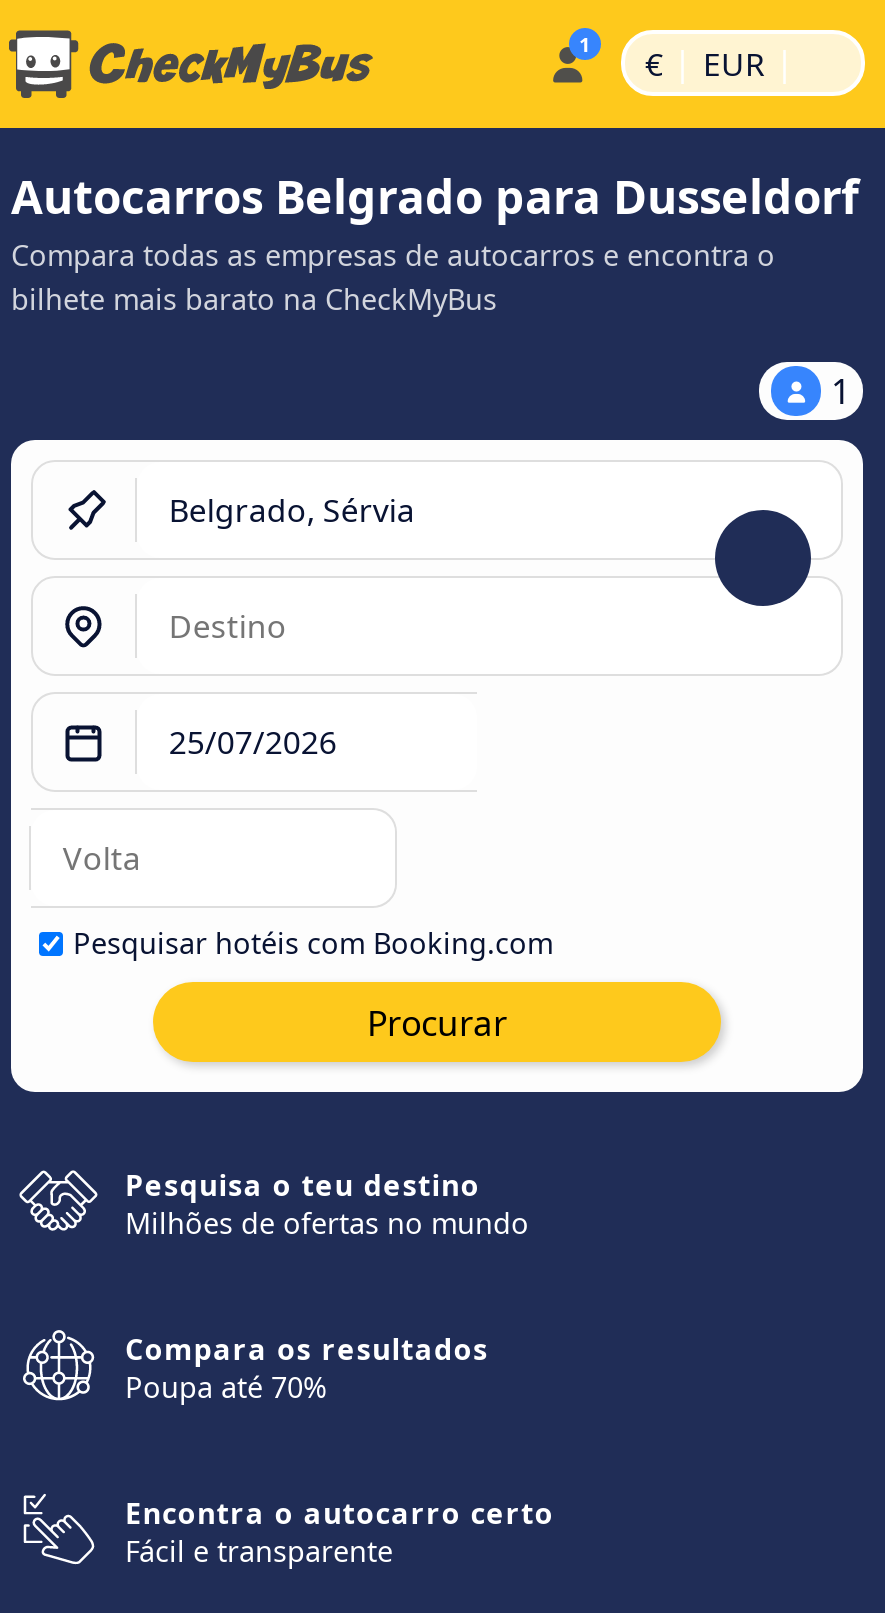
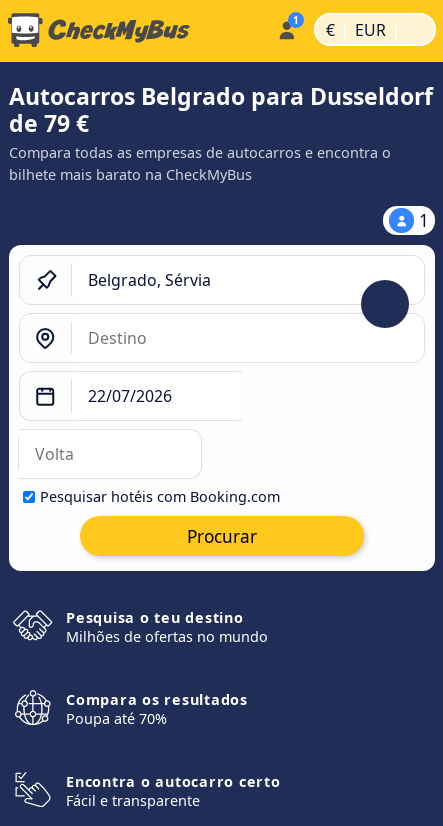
+ de 79 €
